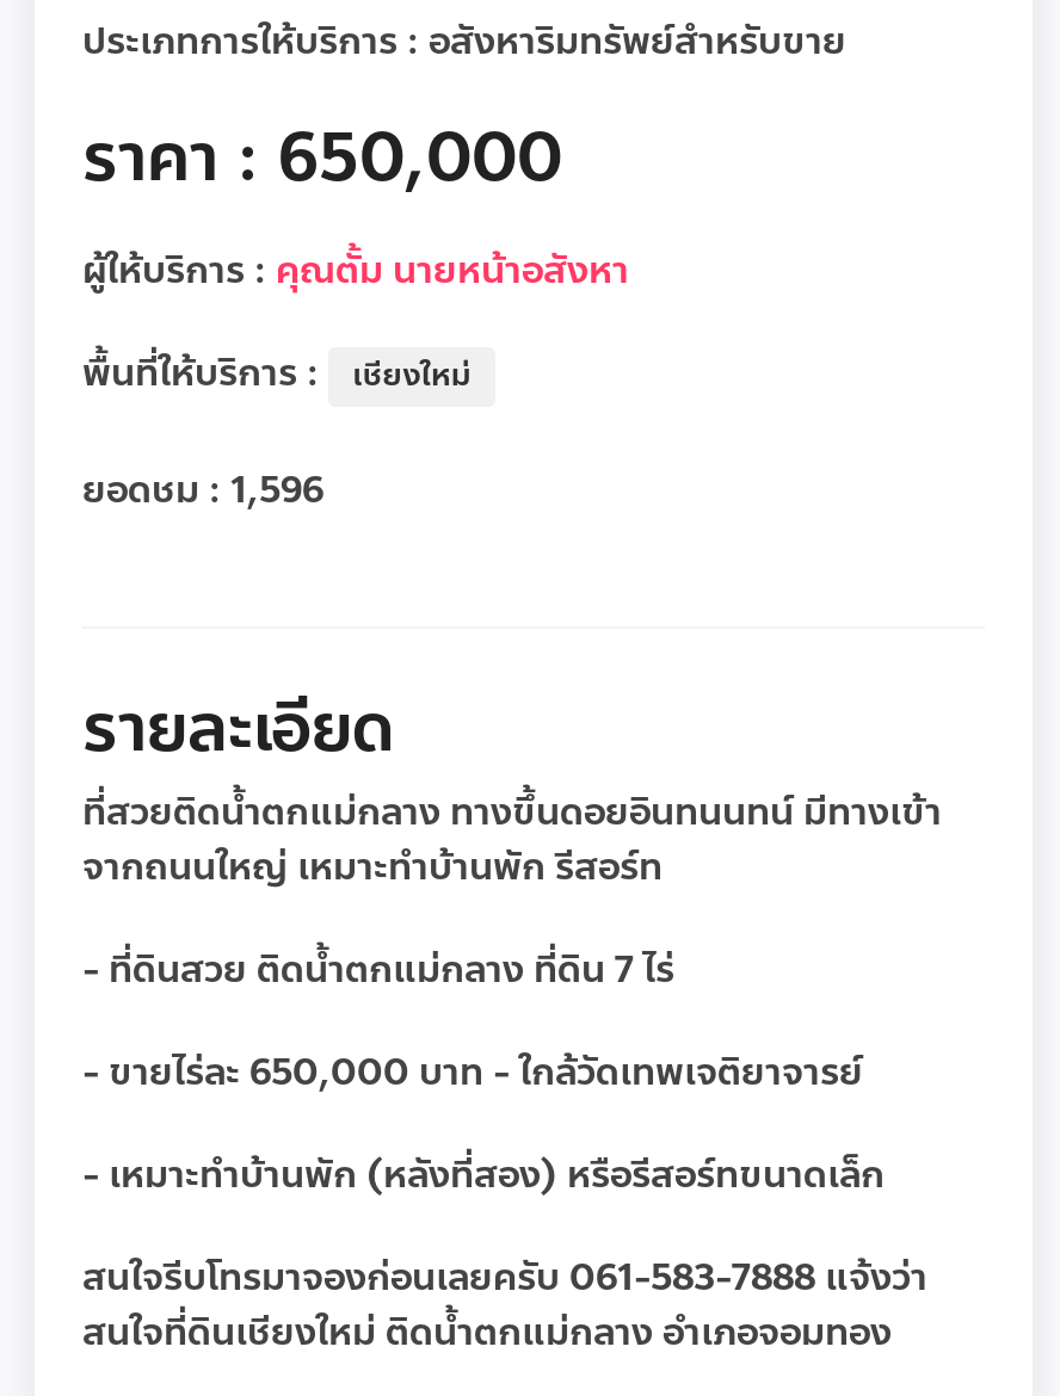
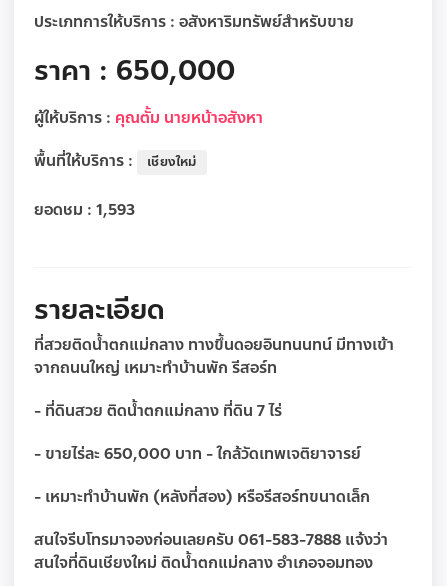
- ยอดชม : 1,596
+ ยอดชม : 1,593
